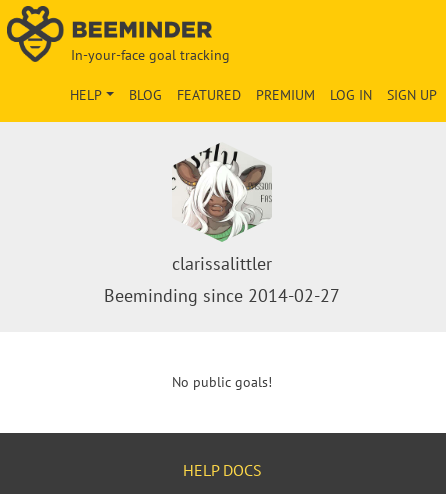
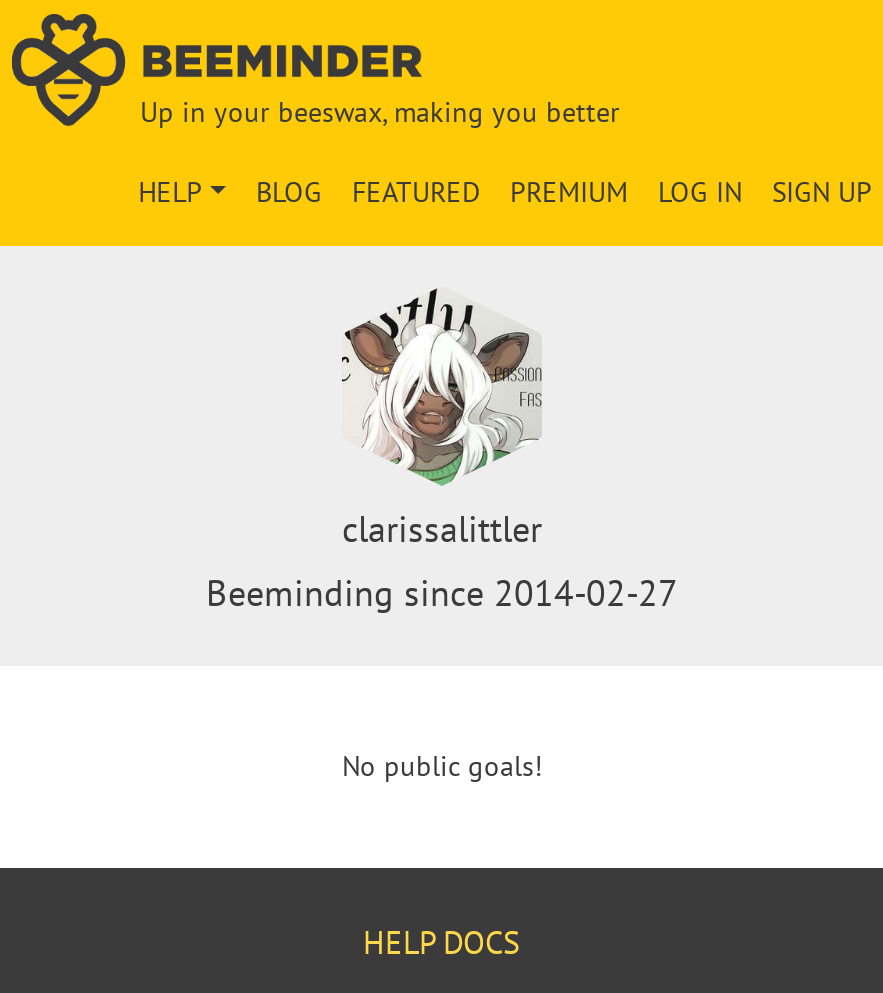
- In-your-face goal tracking
+ Up in your beeswax, making you better
